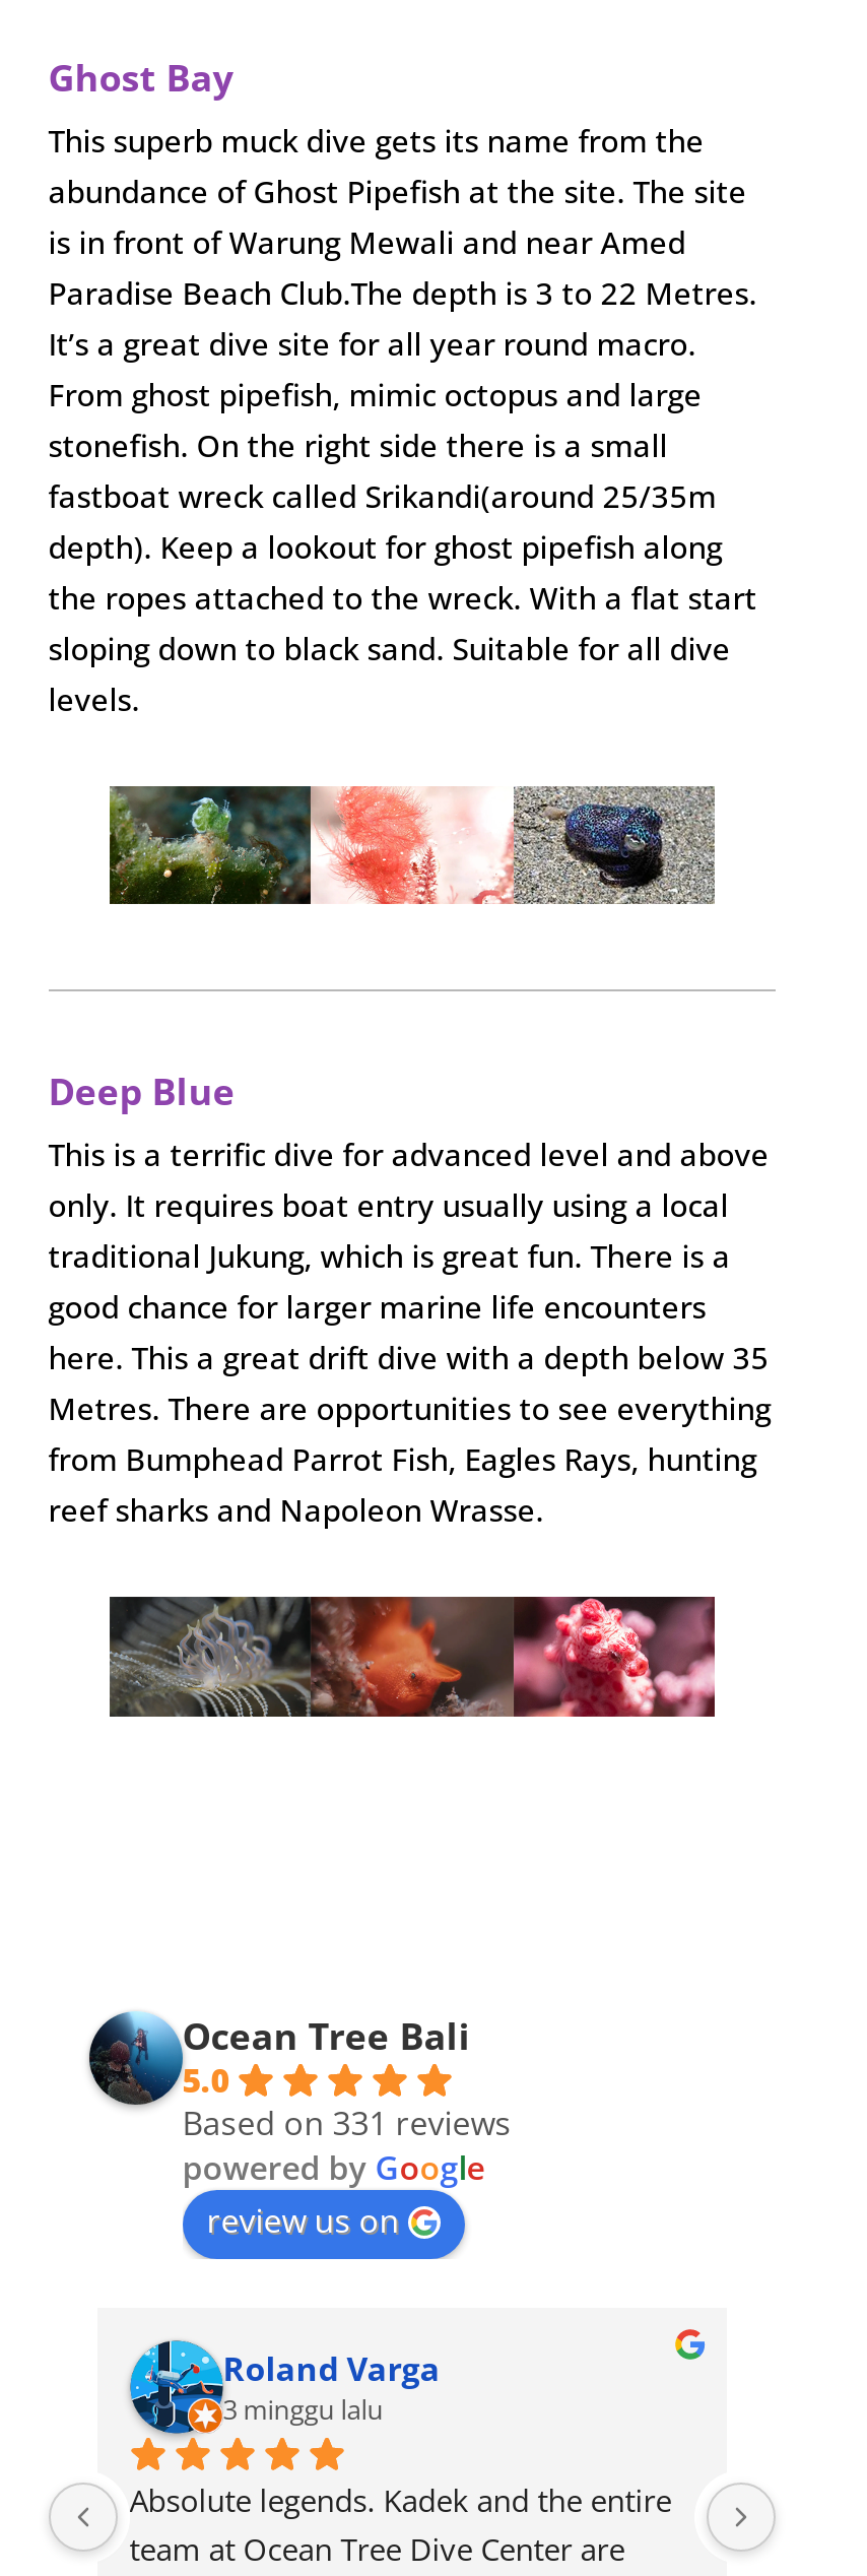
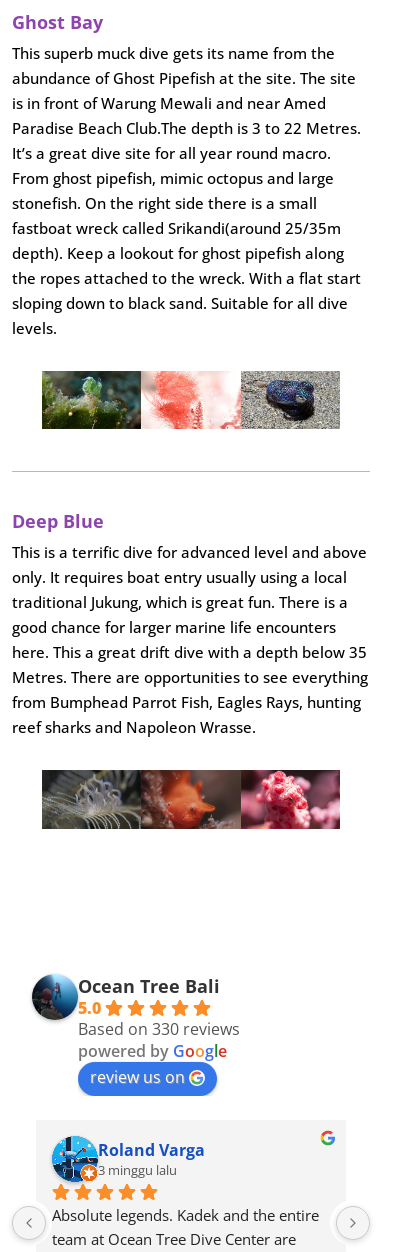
- Based on 331 reviews
+ Based on 330 reviews
